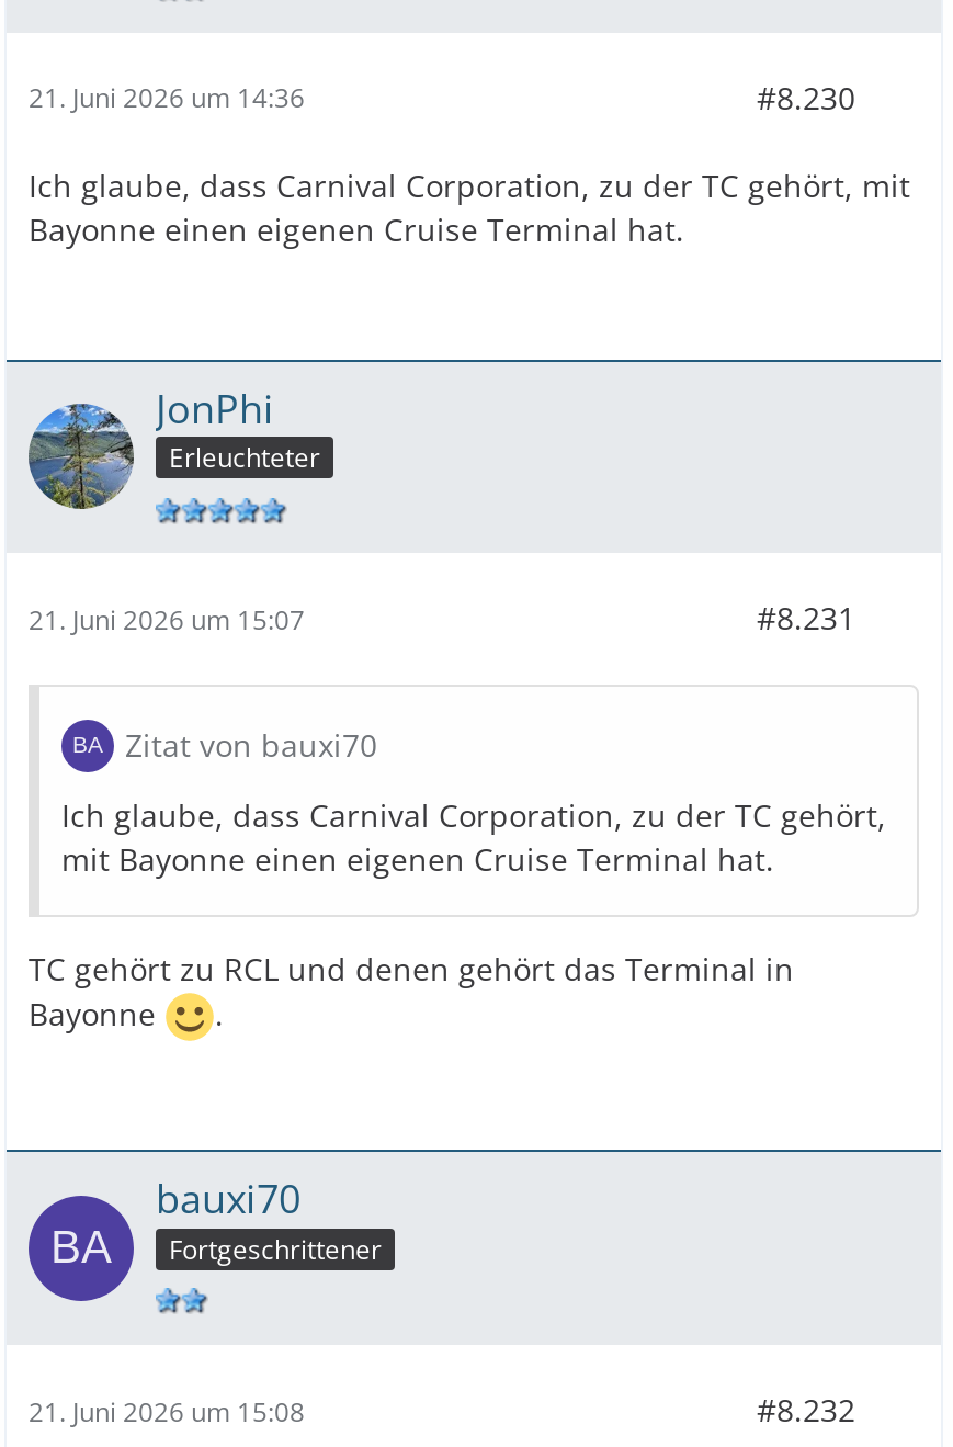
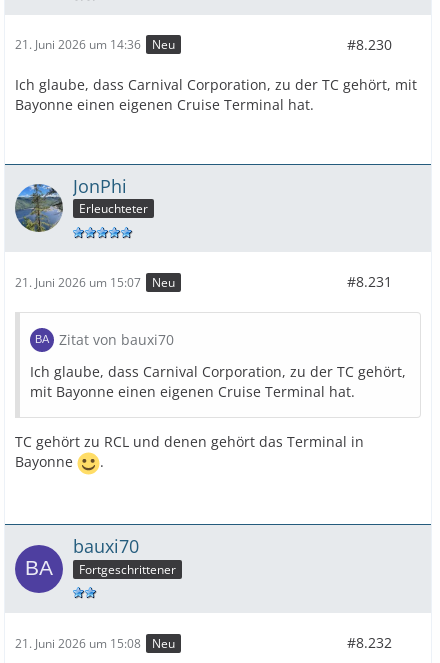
+ Neu

+ Neu

+ Neu
